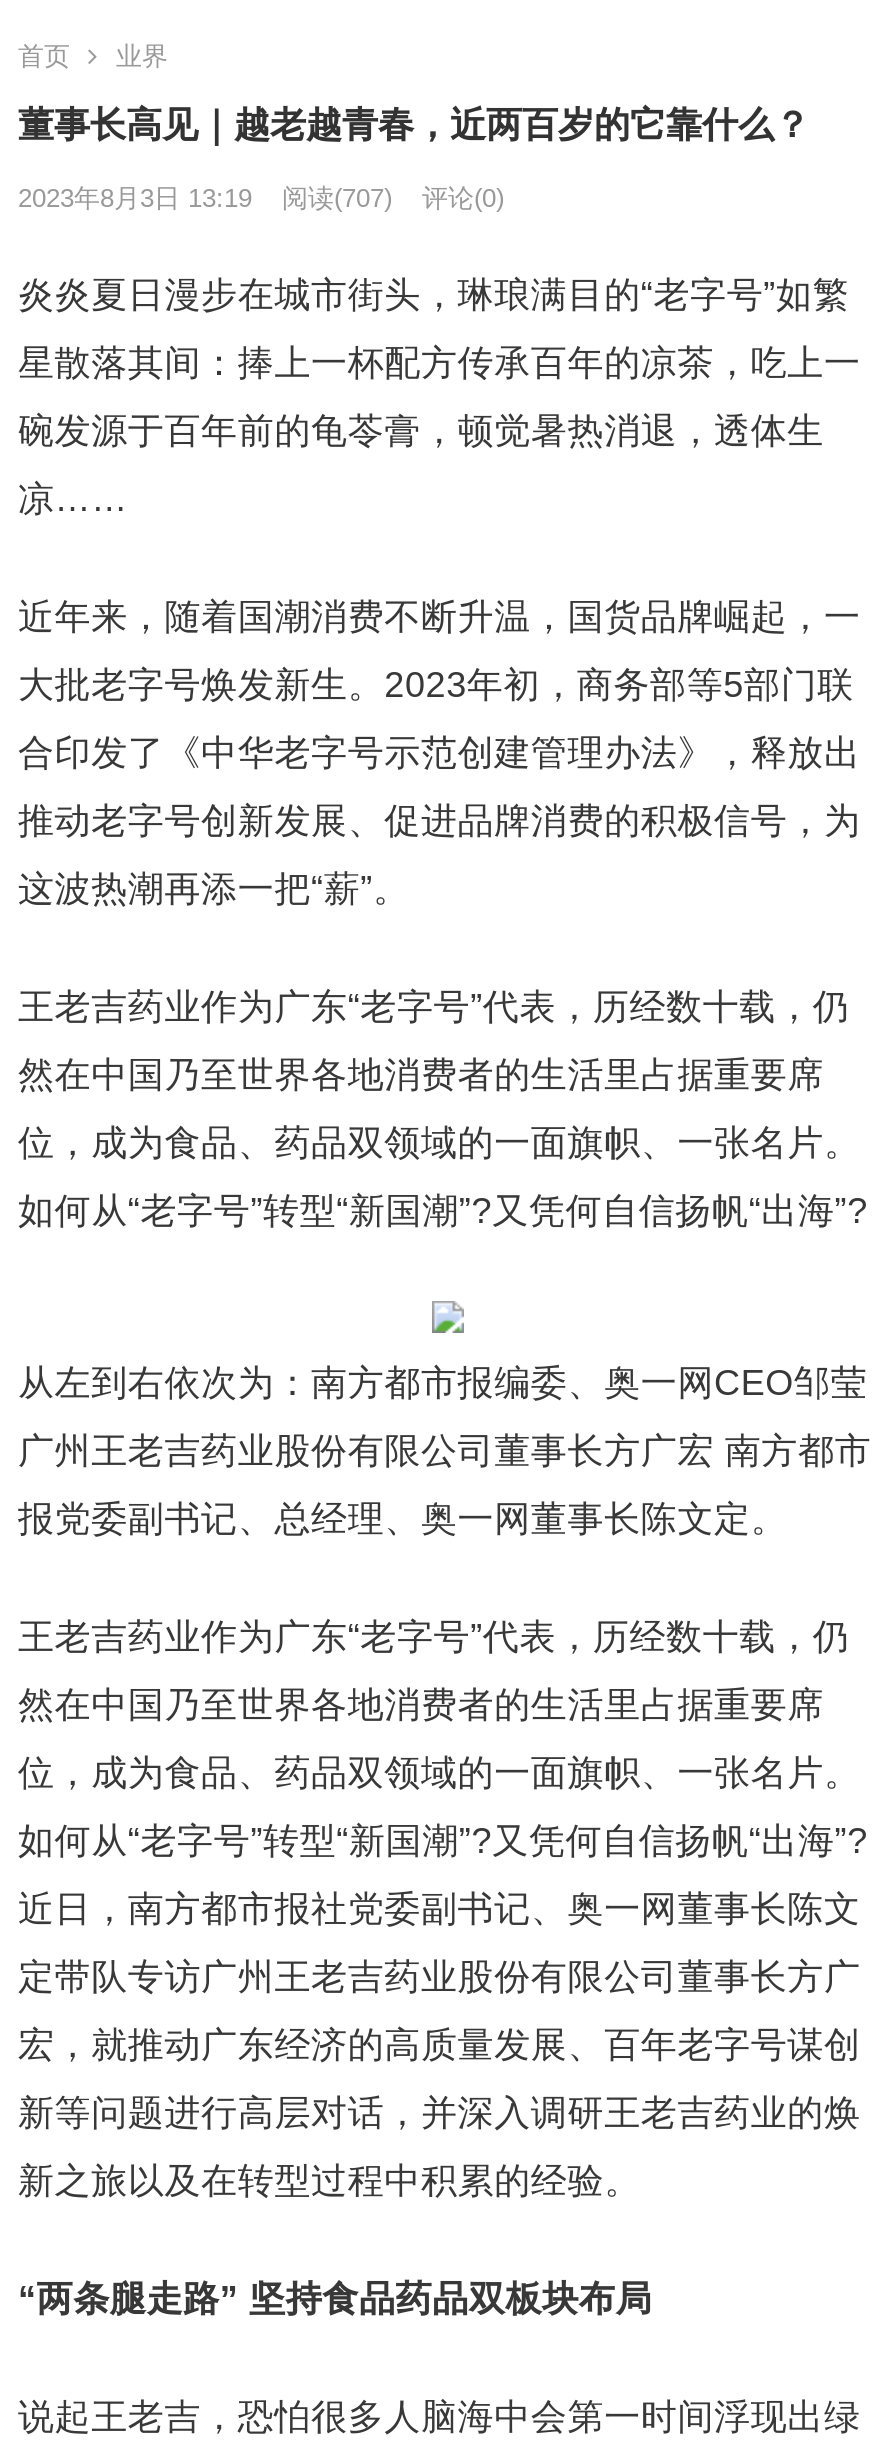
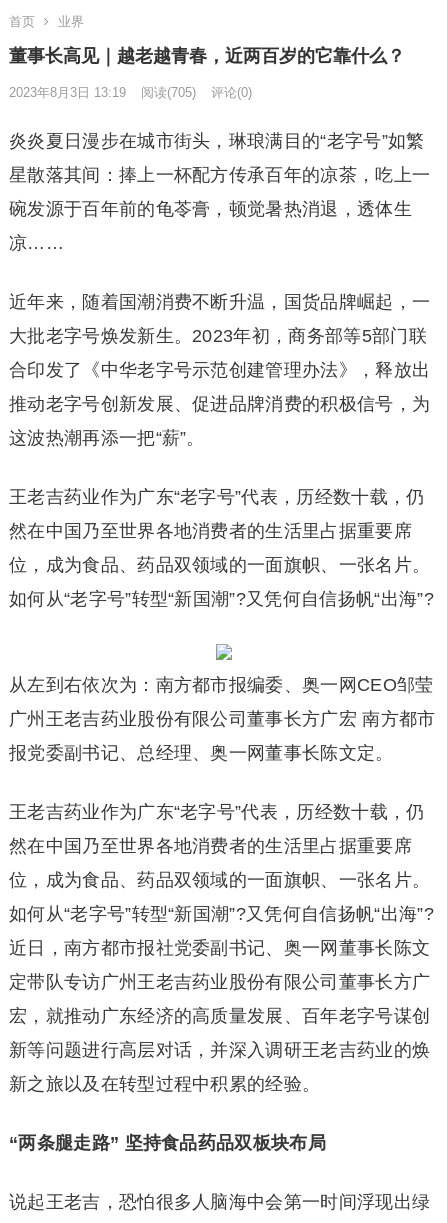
- 2023年8月3日 13:19 阅读(707) 评论(0)
+ 2023年8月3日 13:19 阅读(705) 评论(0)
